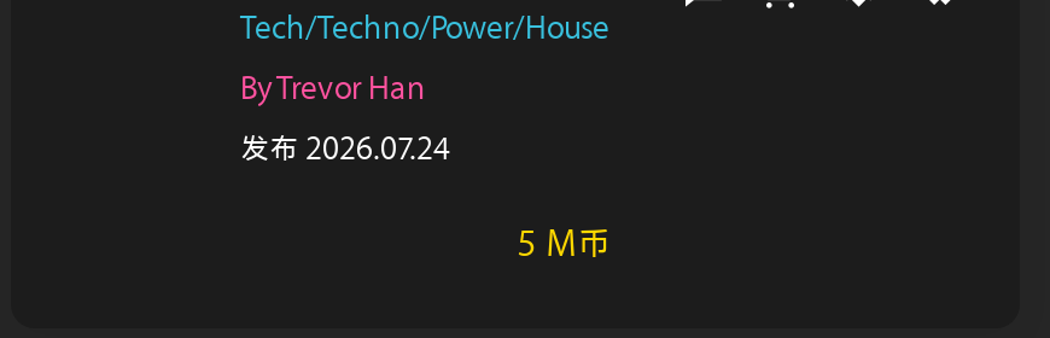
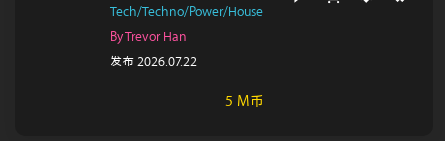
- 发布 2026.07.24
+ 发布 2026.07.22
